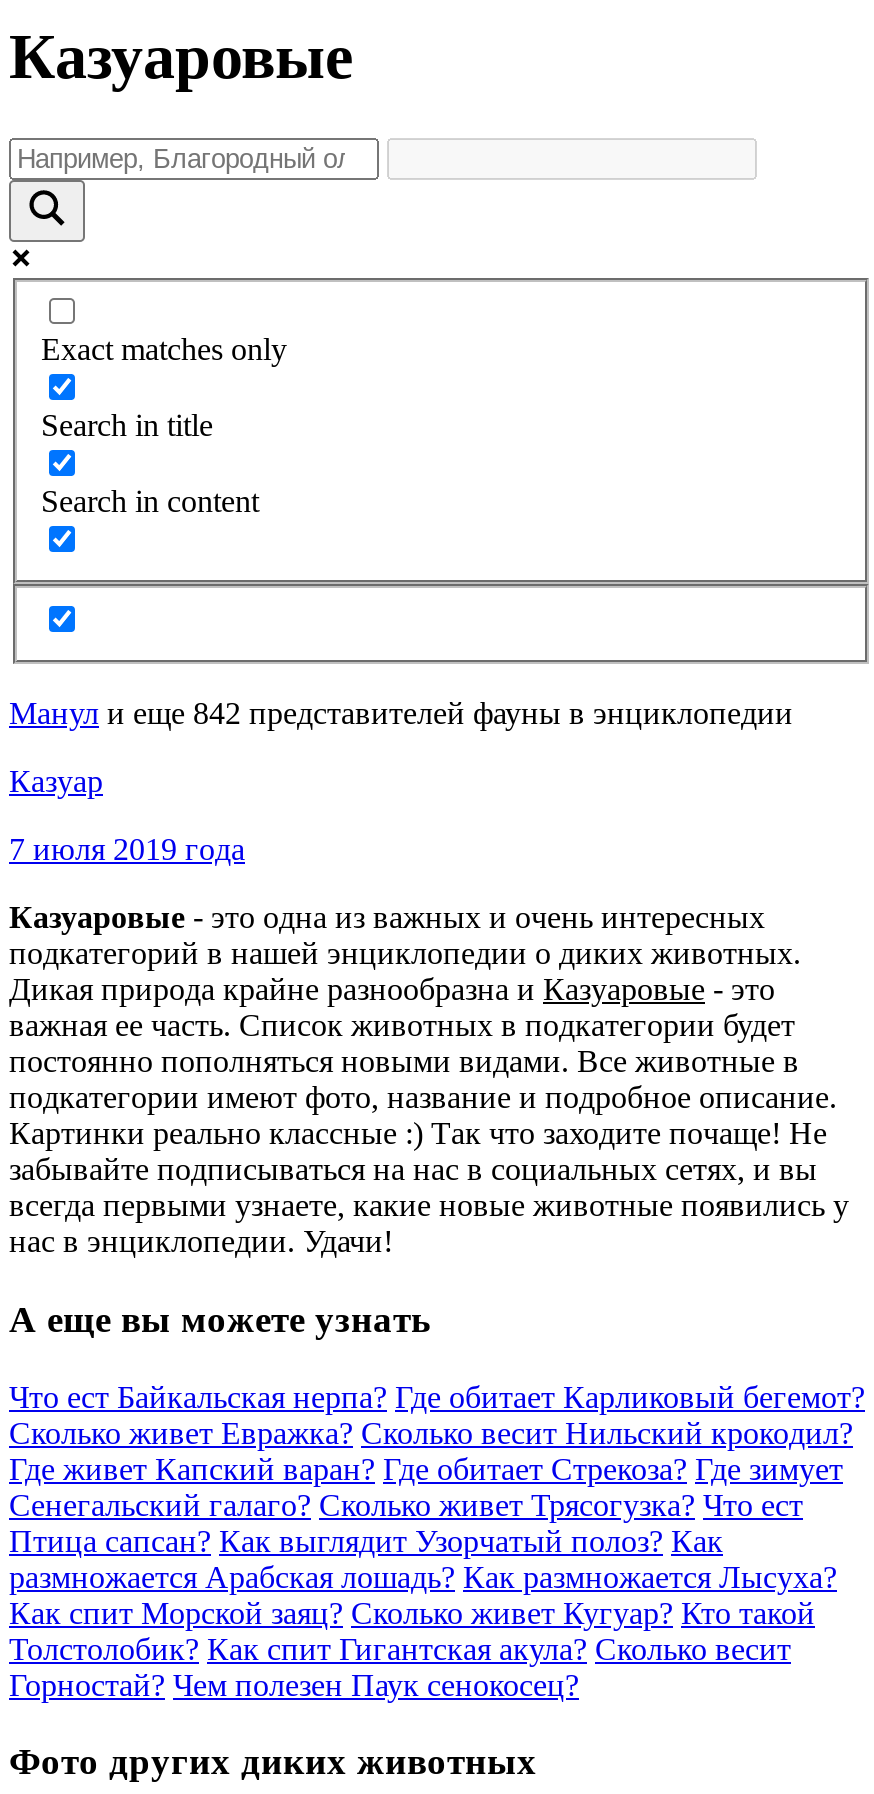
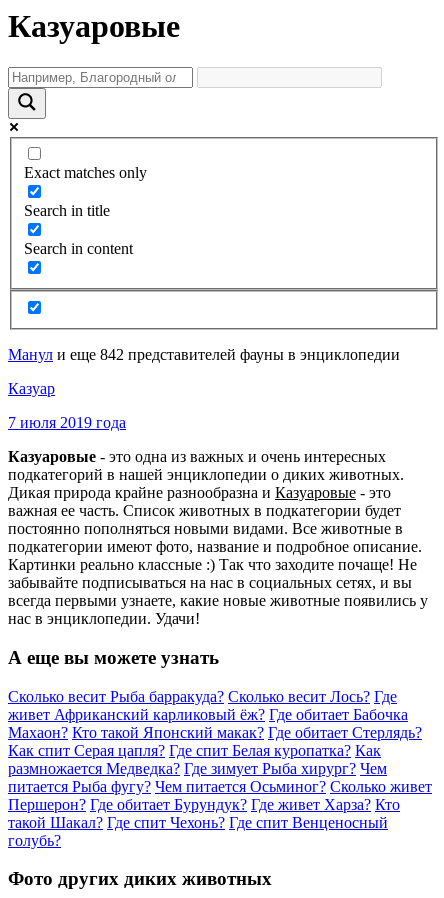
- Что ест Байкальская нерпа? Где обитает Карликовый бегемот?
- Сколько живет Евражка? Сколько весит Нильский крокодил?
- Где живет Капский варан? Где обитает Стрекоза? Где зимует
- Сенегальский галаго? Сколько живет Трясогузка? Что ест
- Птица сапсан? Как выглядит Узорчатый полоз? Как
- размножается Арабская лошадь? Как размножается Лысуха?
- Как спит Морской заяц? Сколько живет Кугуар? Кто такой
- Толстолобик? Как спит Гигантская акула? Сколько весит
- Горностай? Чем полезен Паук сенокосец?
+ Сколько весит Рыба барракуда? Сколько весит Лось? Где
+ живет Африканский карликовый ёж? Где обитает Бабочка
+ Махаон? Кто такой Японский макак? Где обитает Стерлядь?
+ Как спит Серая цапля? Где спит Белая куропатка? Как
+ размножается Медведка? Где зимует Рыба хирург? Чем
+ питается Рыба фугу? Чем питается Осьминог? Сколько живет
+ Першерон? Где обитает Бурундук? Где живет Харза? Кто
+ такой Шакал? Где спит Чехонь? Где спит Венценосный
+ голубь?
